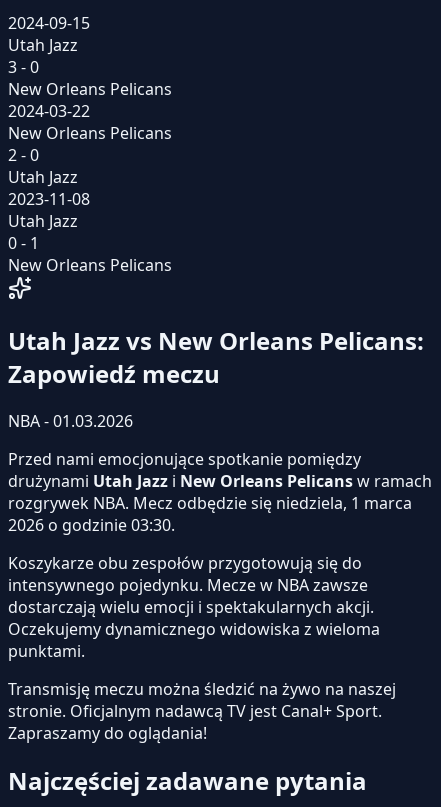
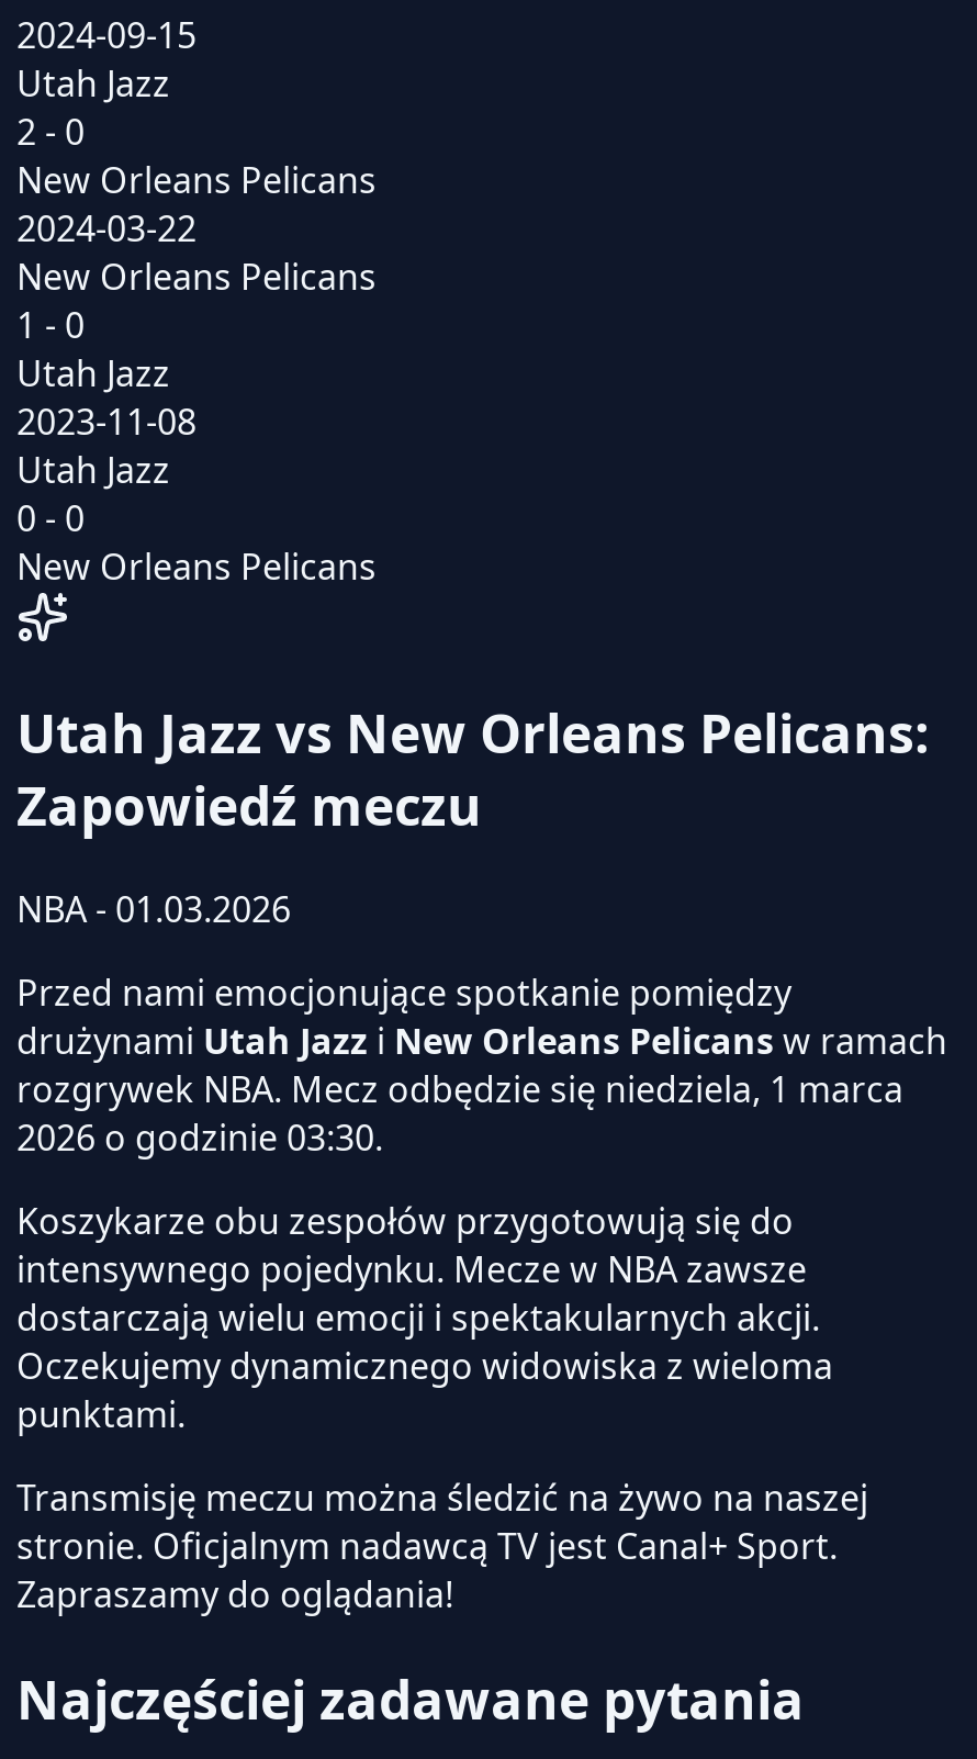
- 3 - 0
+ 2 - 0

- 2 - 0
+ 1 - 0

- 0 - 1
+ 0 - 0
